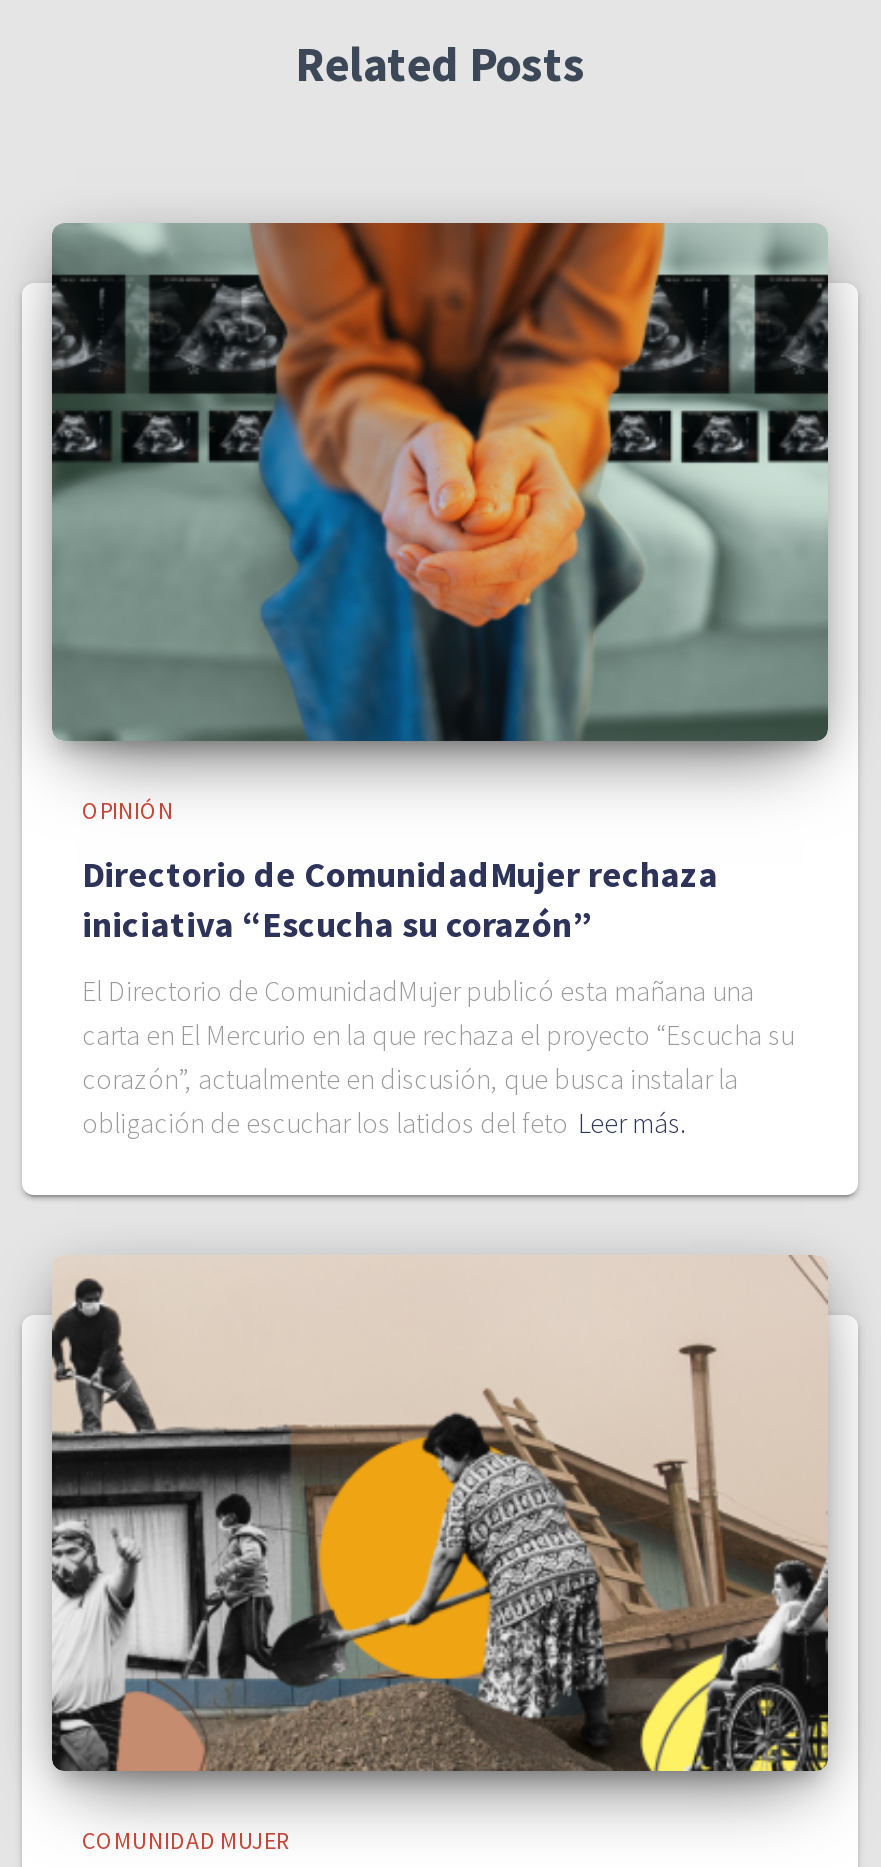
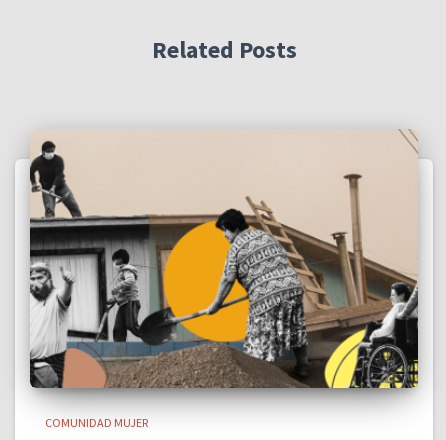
- [image]
- OPINIÓN
- Directorio de ComunidadMujer rechaza
- iniciativa “Escucha su corazón”
- El Directorio de ComunidadMujer publicó esta mañana una
- carta en El Mercurio en la que rechaza el proyecto “Escucha su
- corazón”, actualmente en discusión, que busca instalar la
- obligación de escuchar los latidos del feto Leer más.
